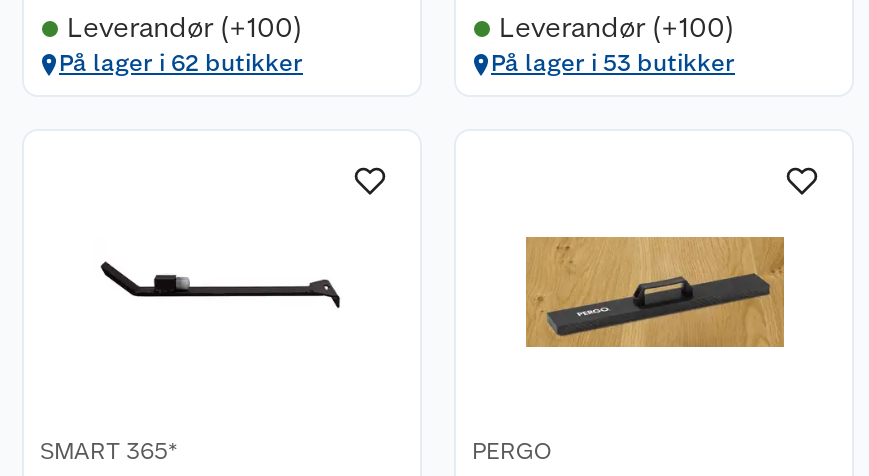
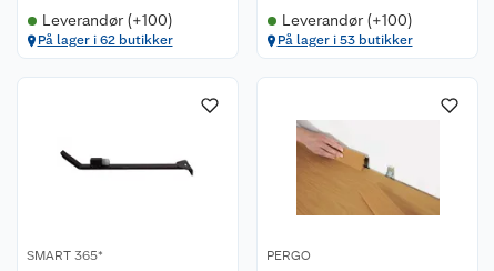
- [image]
+ [image]
